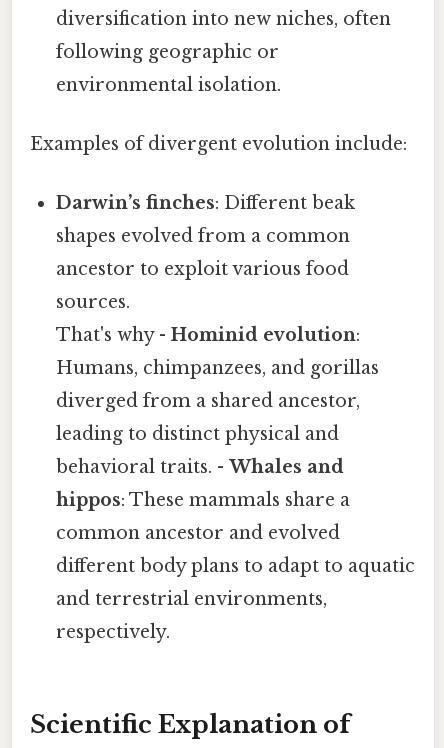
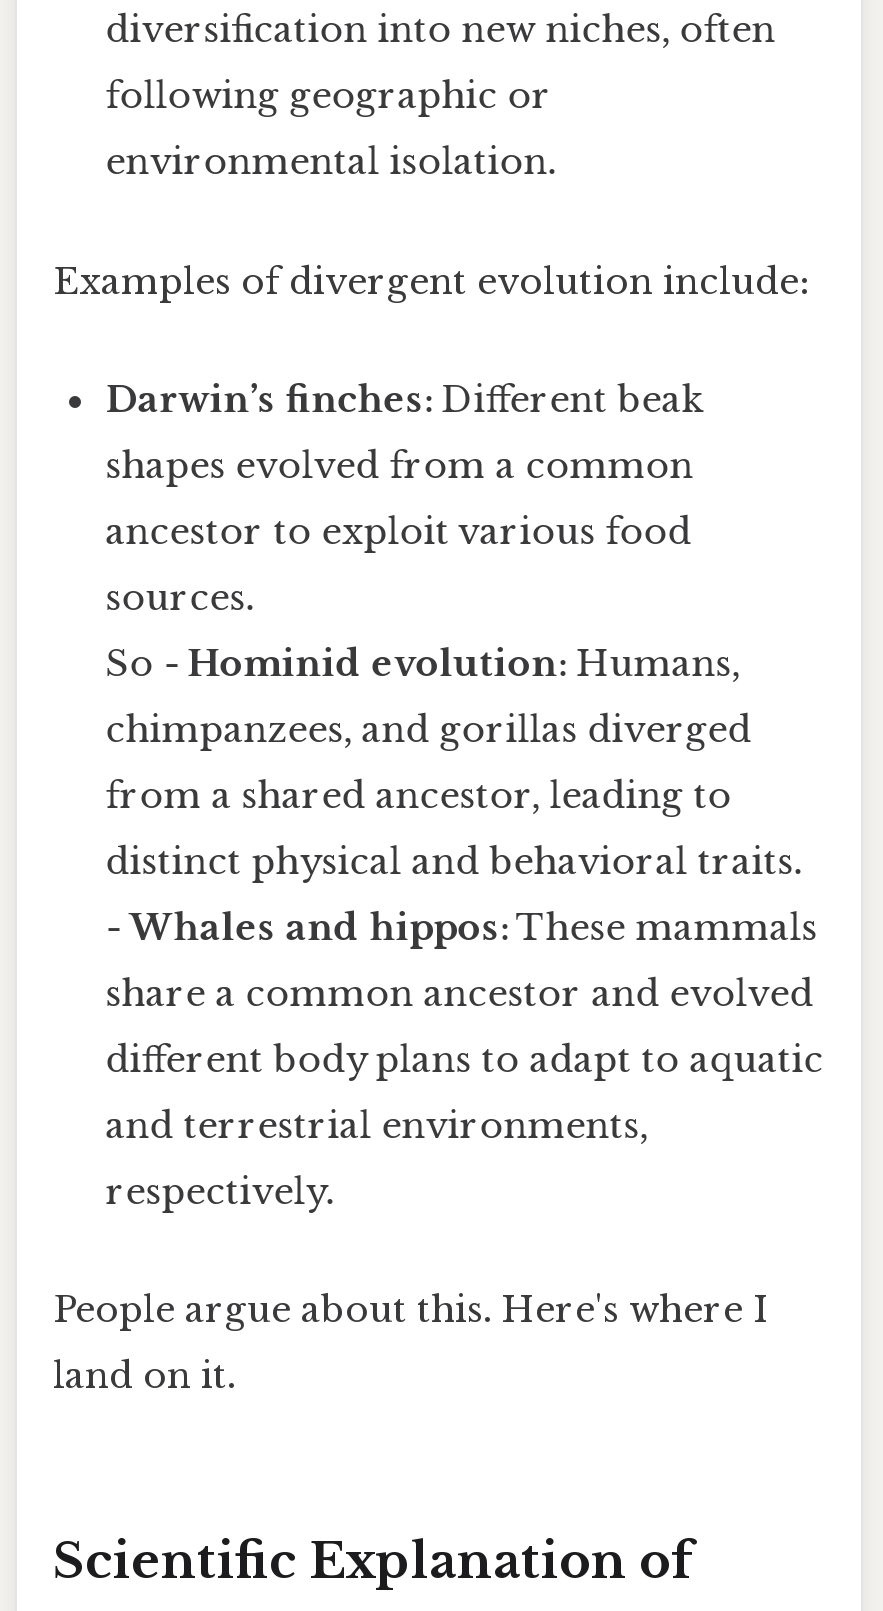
- That's why - Hominid evolution:
- Humans, chimpanzees, and gorillas
- diverged from a shared ancestor,
- leading to distinct physical and
- behavioral traits. - Whales and
- hippos: These mammals share a
- common ancestor and evolved
+ So - Hominid evolution: Humans,
+ chimpanzees, and gorillas diverged
+ from a shared ancestor, leading to
+ distinct physical and behavioral traits.
+ - Whales and hippos: These mammals
+ share a common ancestor and evolved

moved up: different body plans to adapt to aquatic | and terrestrial environments, | respectively.

+ People argue about this. Here's where I
+ land on it.
